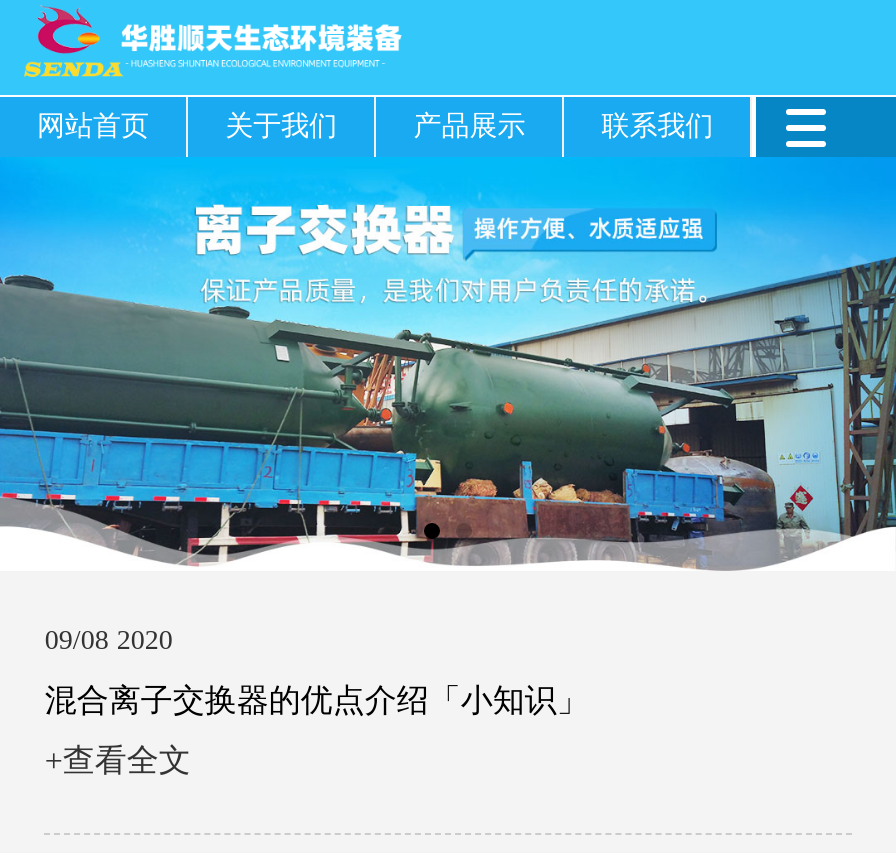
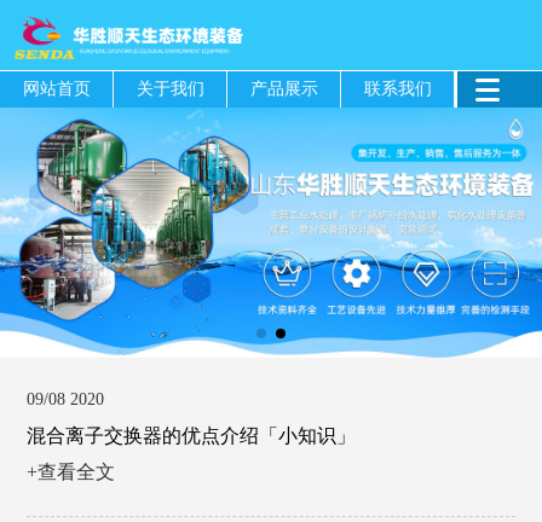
- [image]
+ [image]
